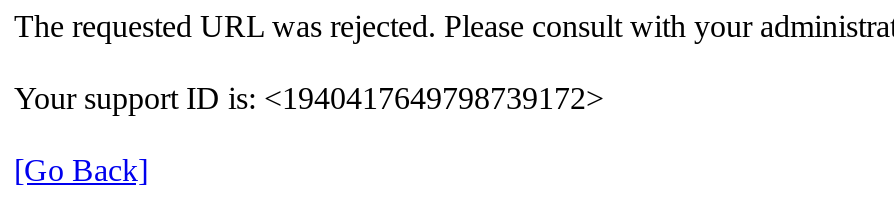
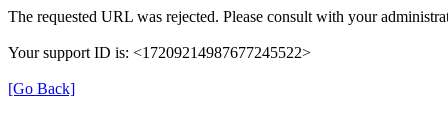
- Your support ID is: <1940417649798739172>
+ Your support ID is: <17209214987677245522>
